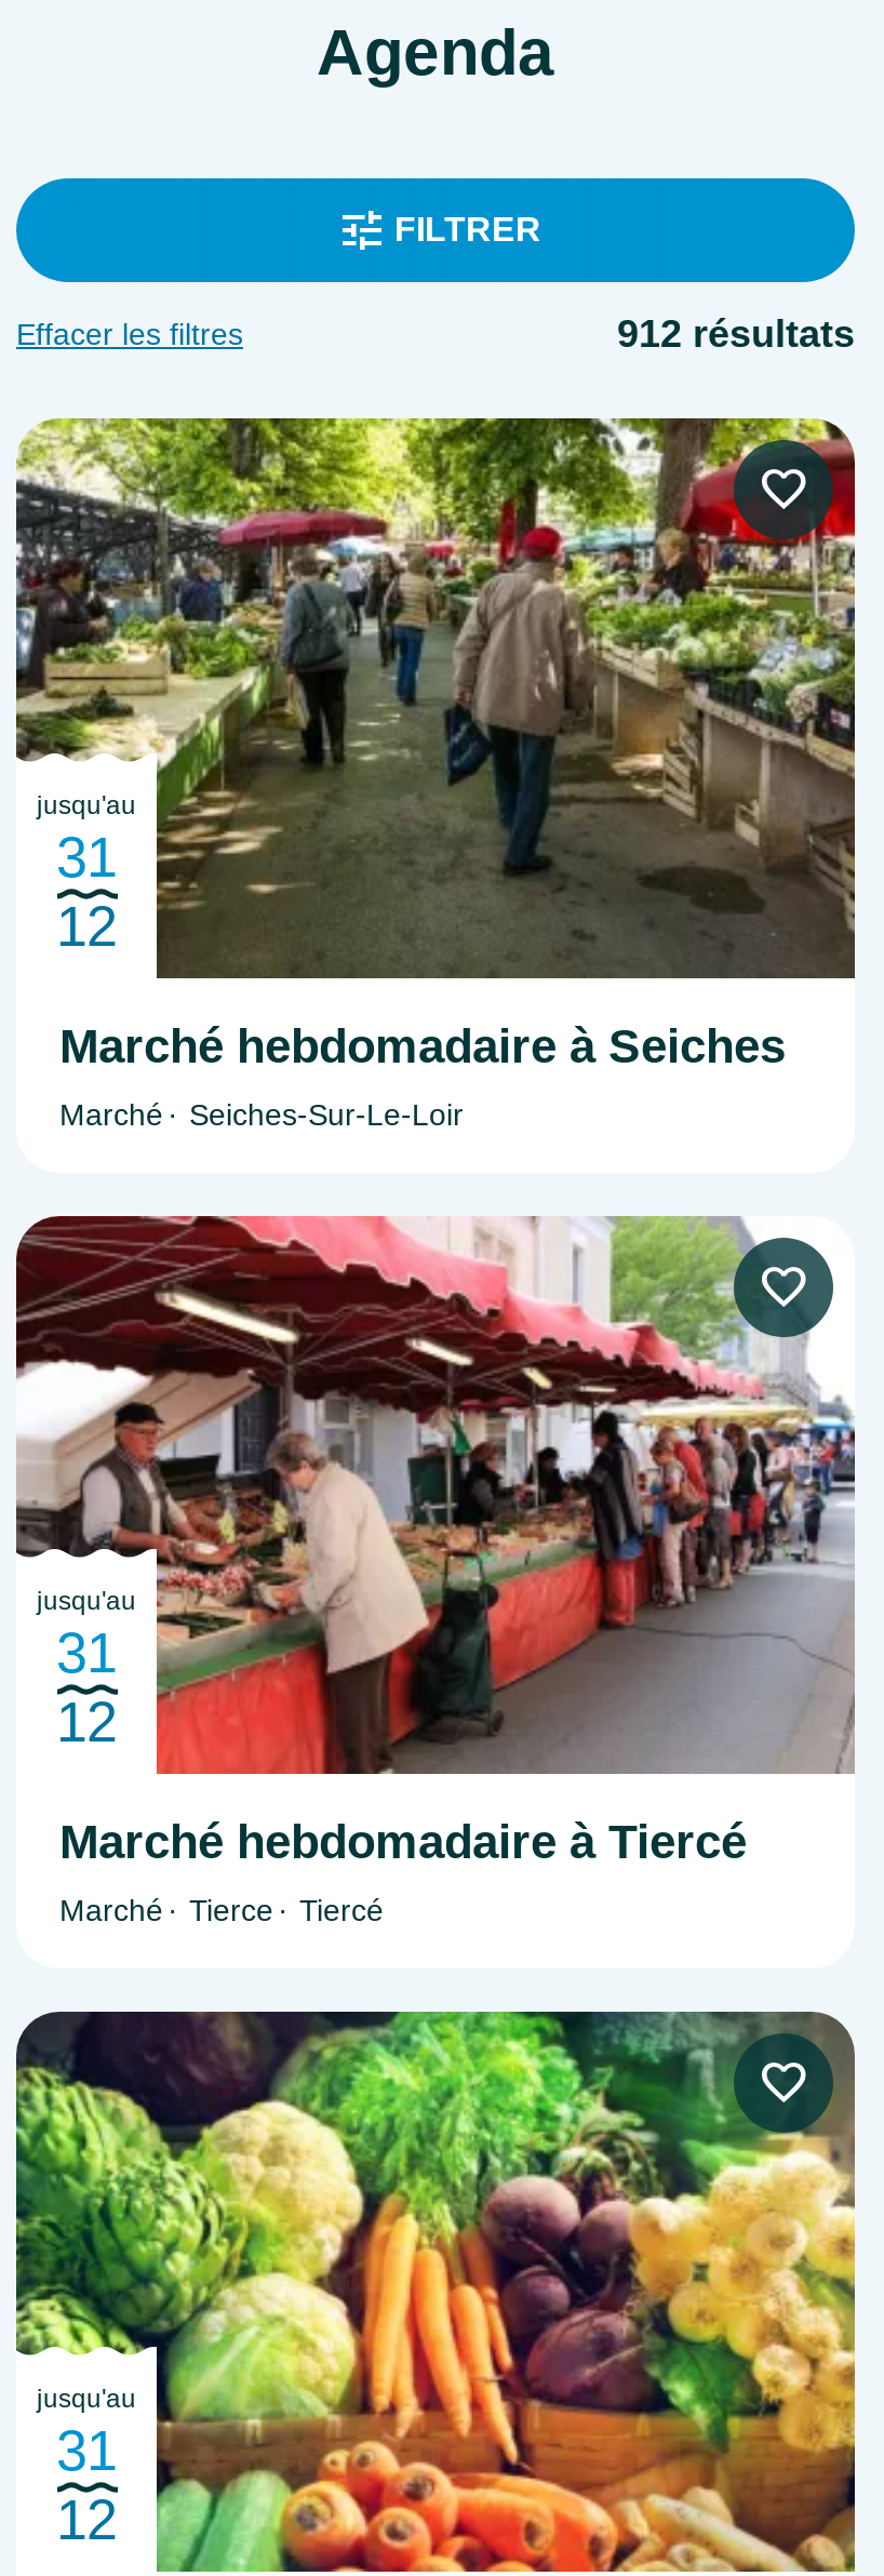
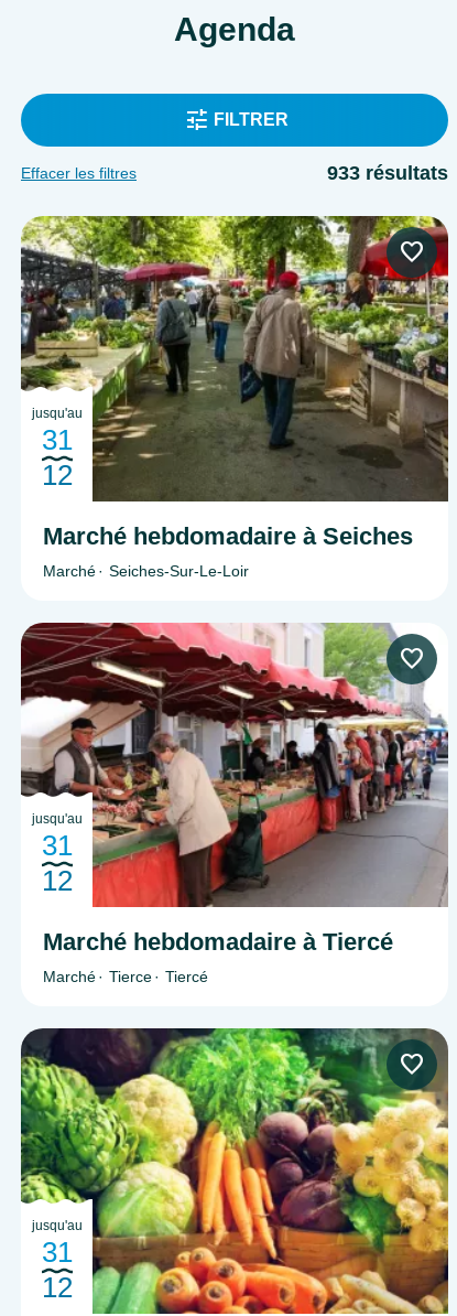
- 912 résultats
+ 933 résultats
